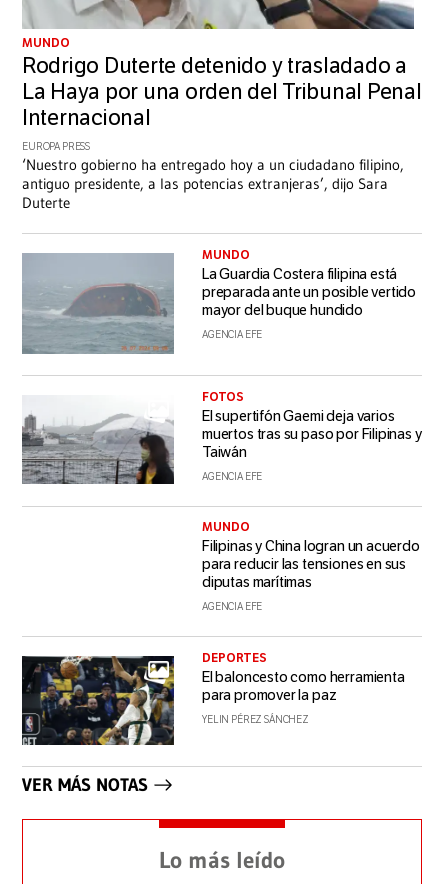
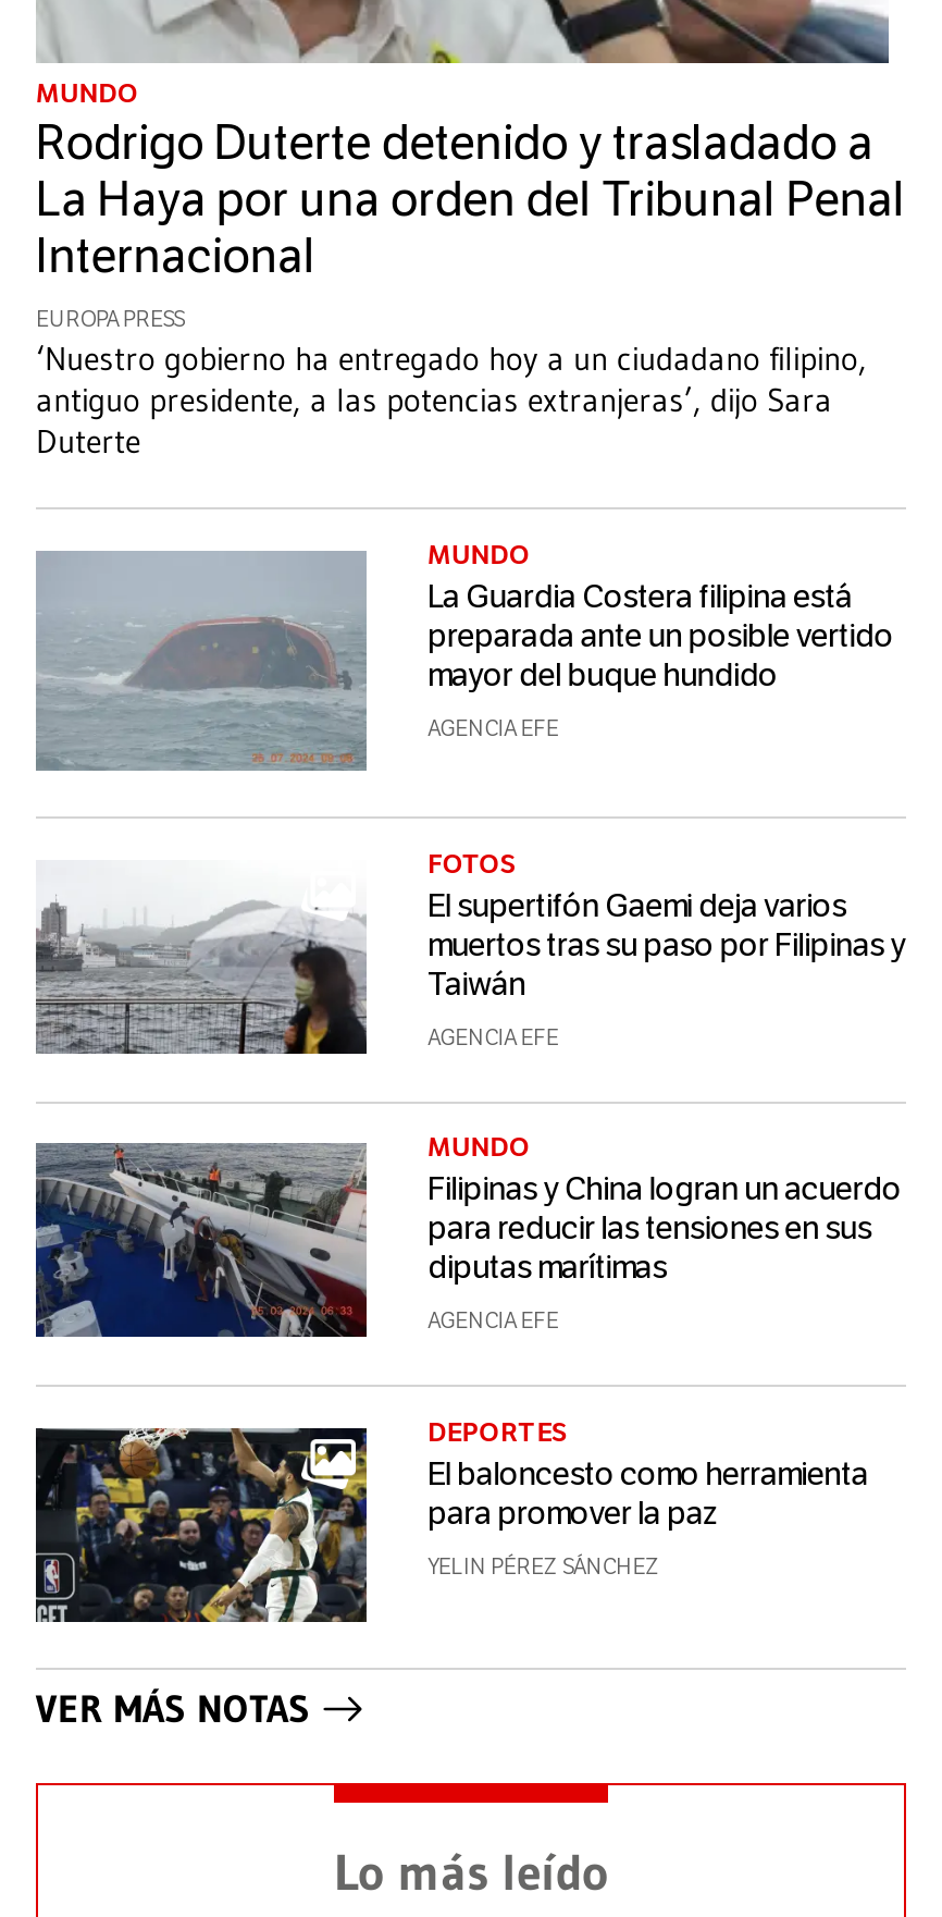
+ [image]
